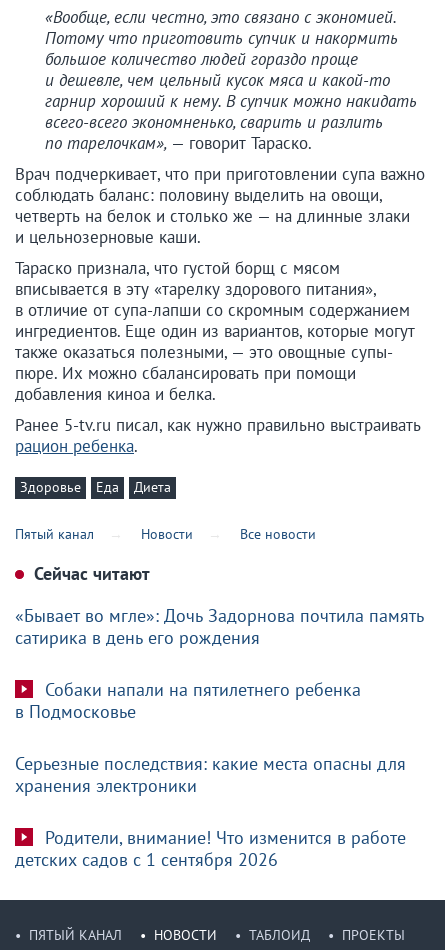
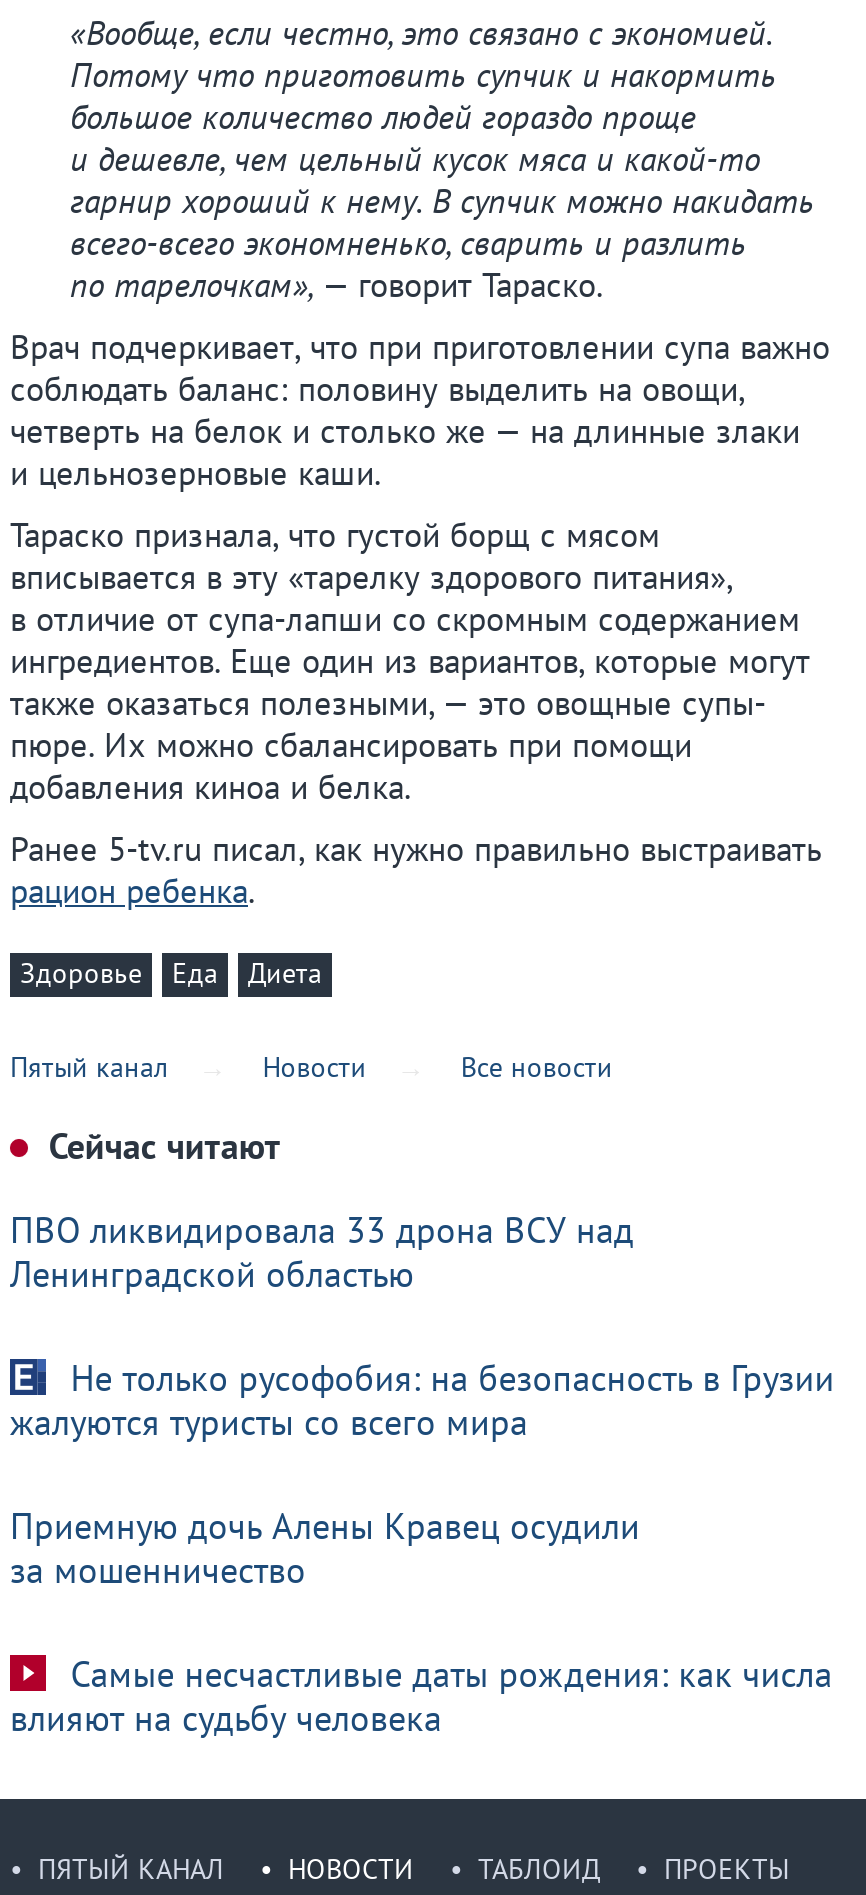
- «Бывает во мгле»: Дочь Задорнова почтила память
- сатирика в день его рождения
+ ПВО ликвидировала 33 дрона ВСУ над
+ Ленинградской областью

- Собаки напали на пятилетнего ребенка
- в Подмосковье
+ Не только русофобия: на безопасность в Грузии
+ жалуются туристы со всего мира

- Серьезные последствия: какие места опасны для
- хранения электроники
+ Приемную дочь Алены Кравец осудили
+ за мошенничество

- Родители, внимание! Что изменится в работе
- детских садов с 1 сентября 2026
+ Самые несчастливые даты рождения: как числа
+ влияют на судьбу человека
